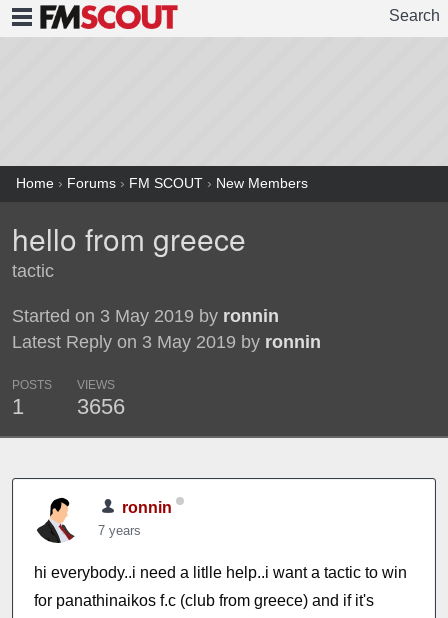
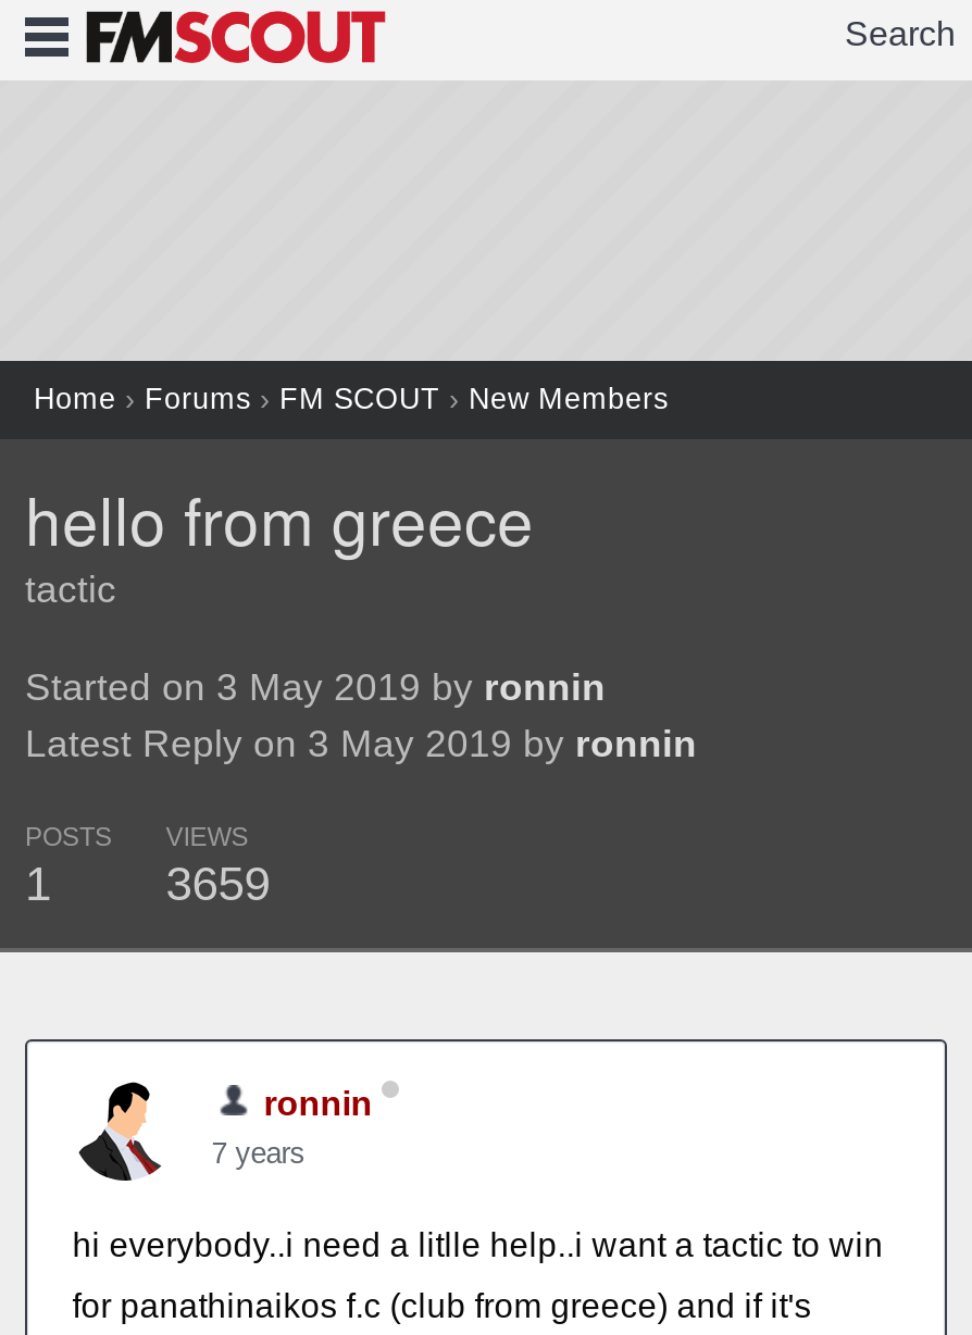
- 3656
+ 3659
